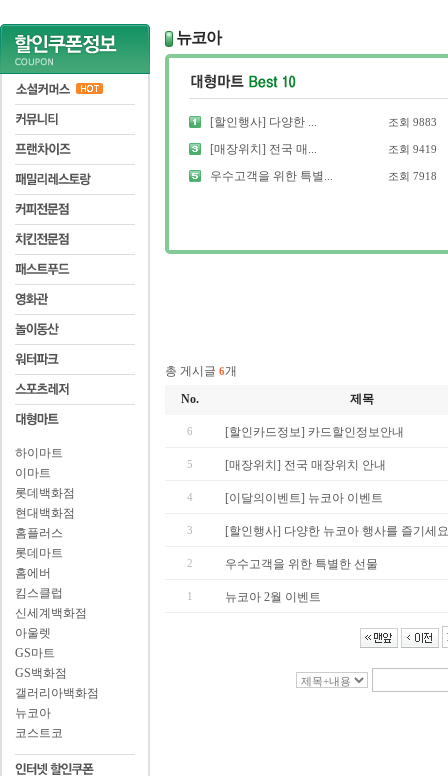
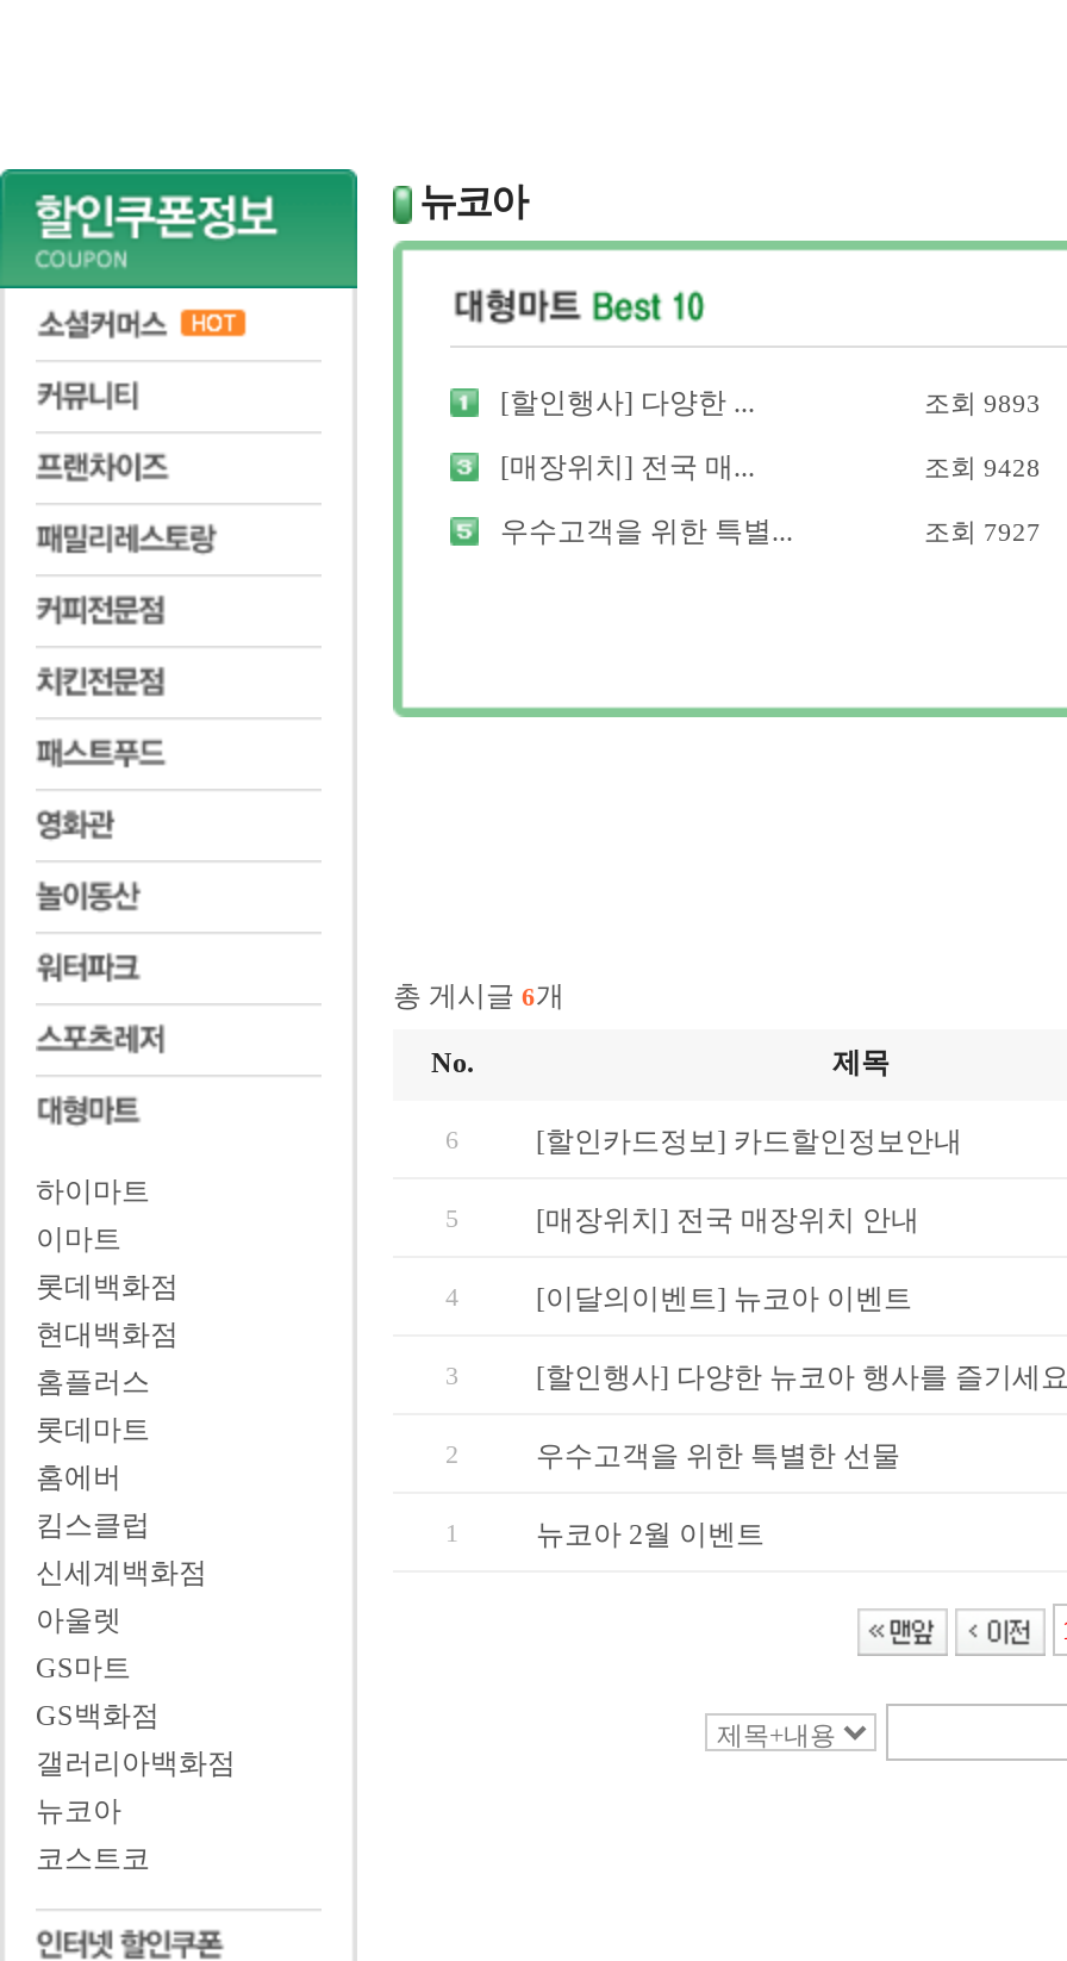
- 조회 9883
+ 조회 9893

- 조회 9419
+ 조회 9428

- 조회 7918
+ 조회 7927
